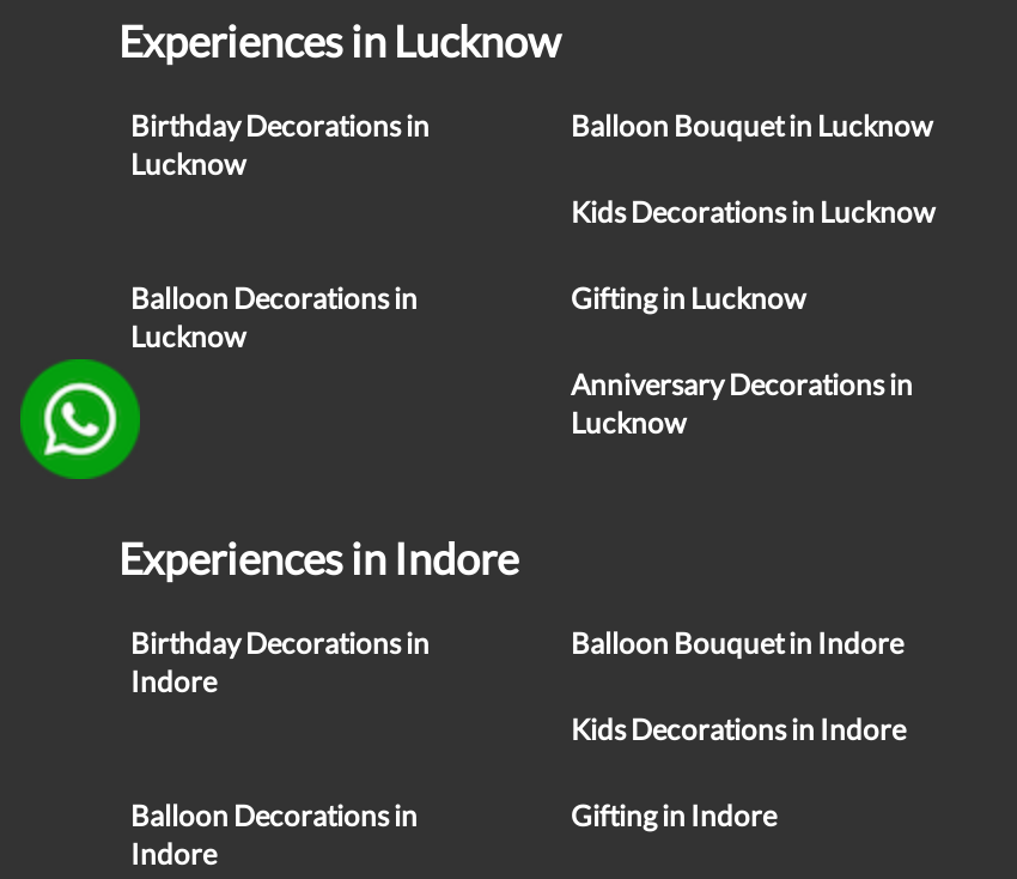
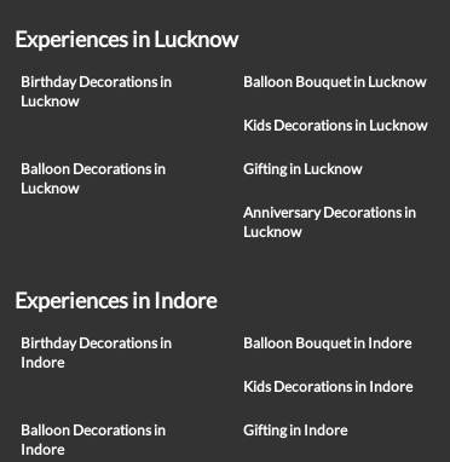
- [image]
